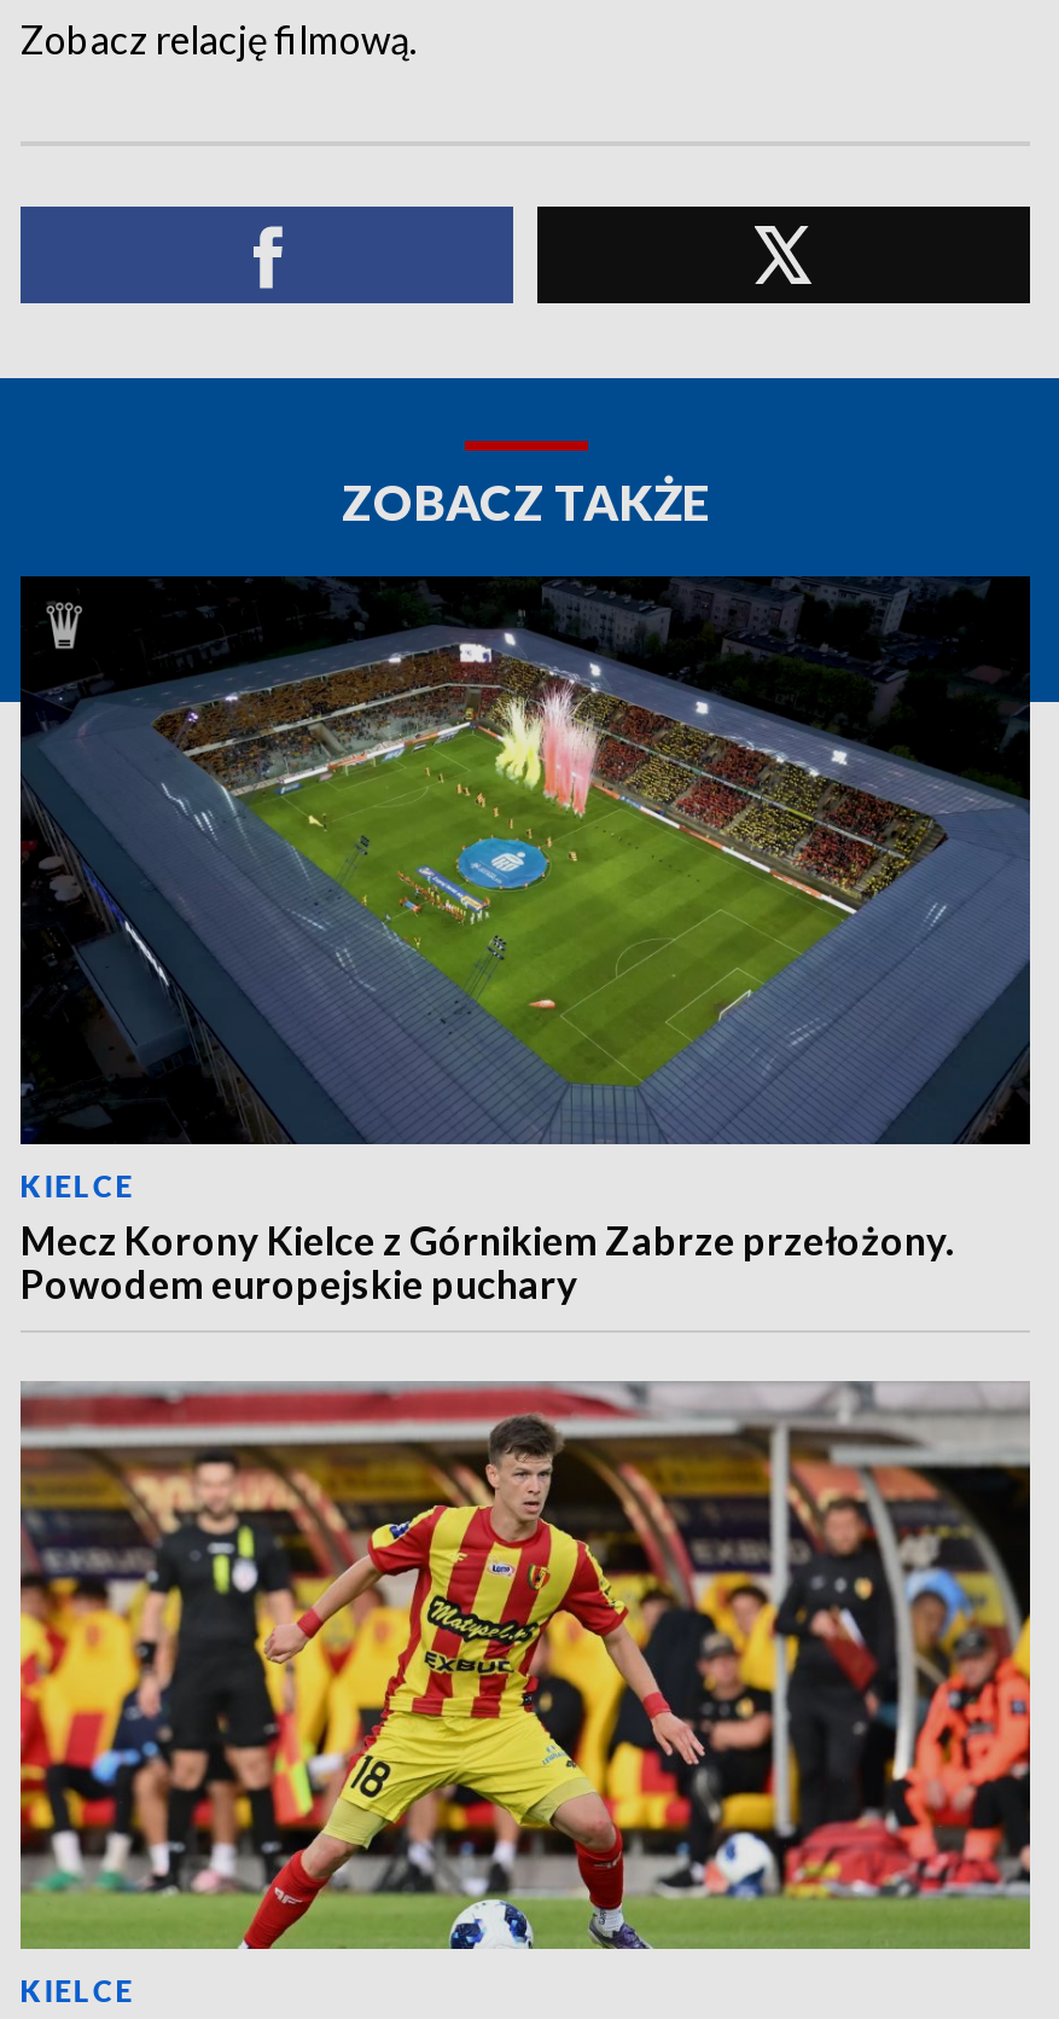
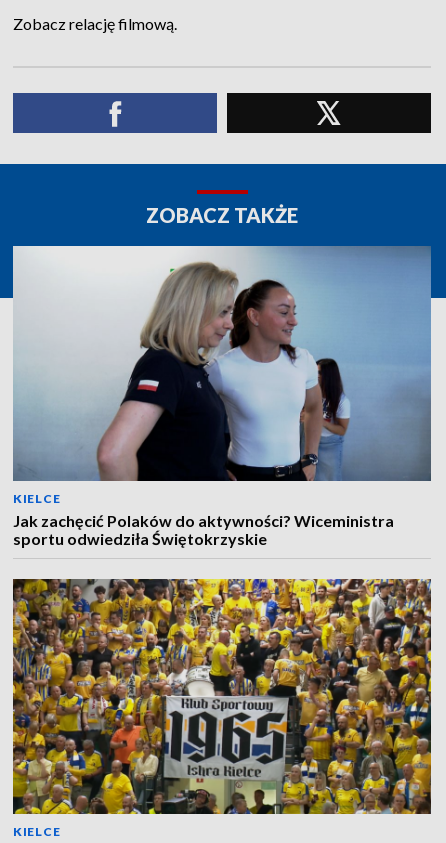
- [image]
- Mecz Korony Kielce z Górnikiem Zabrze przełożony.
- Powodem europejskie puchary
+ [image]
+ Jak zachęcić Polaków do aktywności? Wiceministra
+ sportu odwiedziła Świętokrzyskie

- [image]
+ [image]
